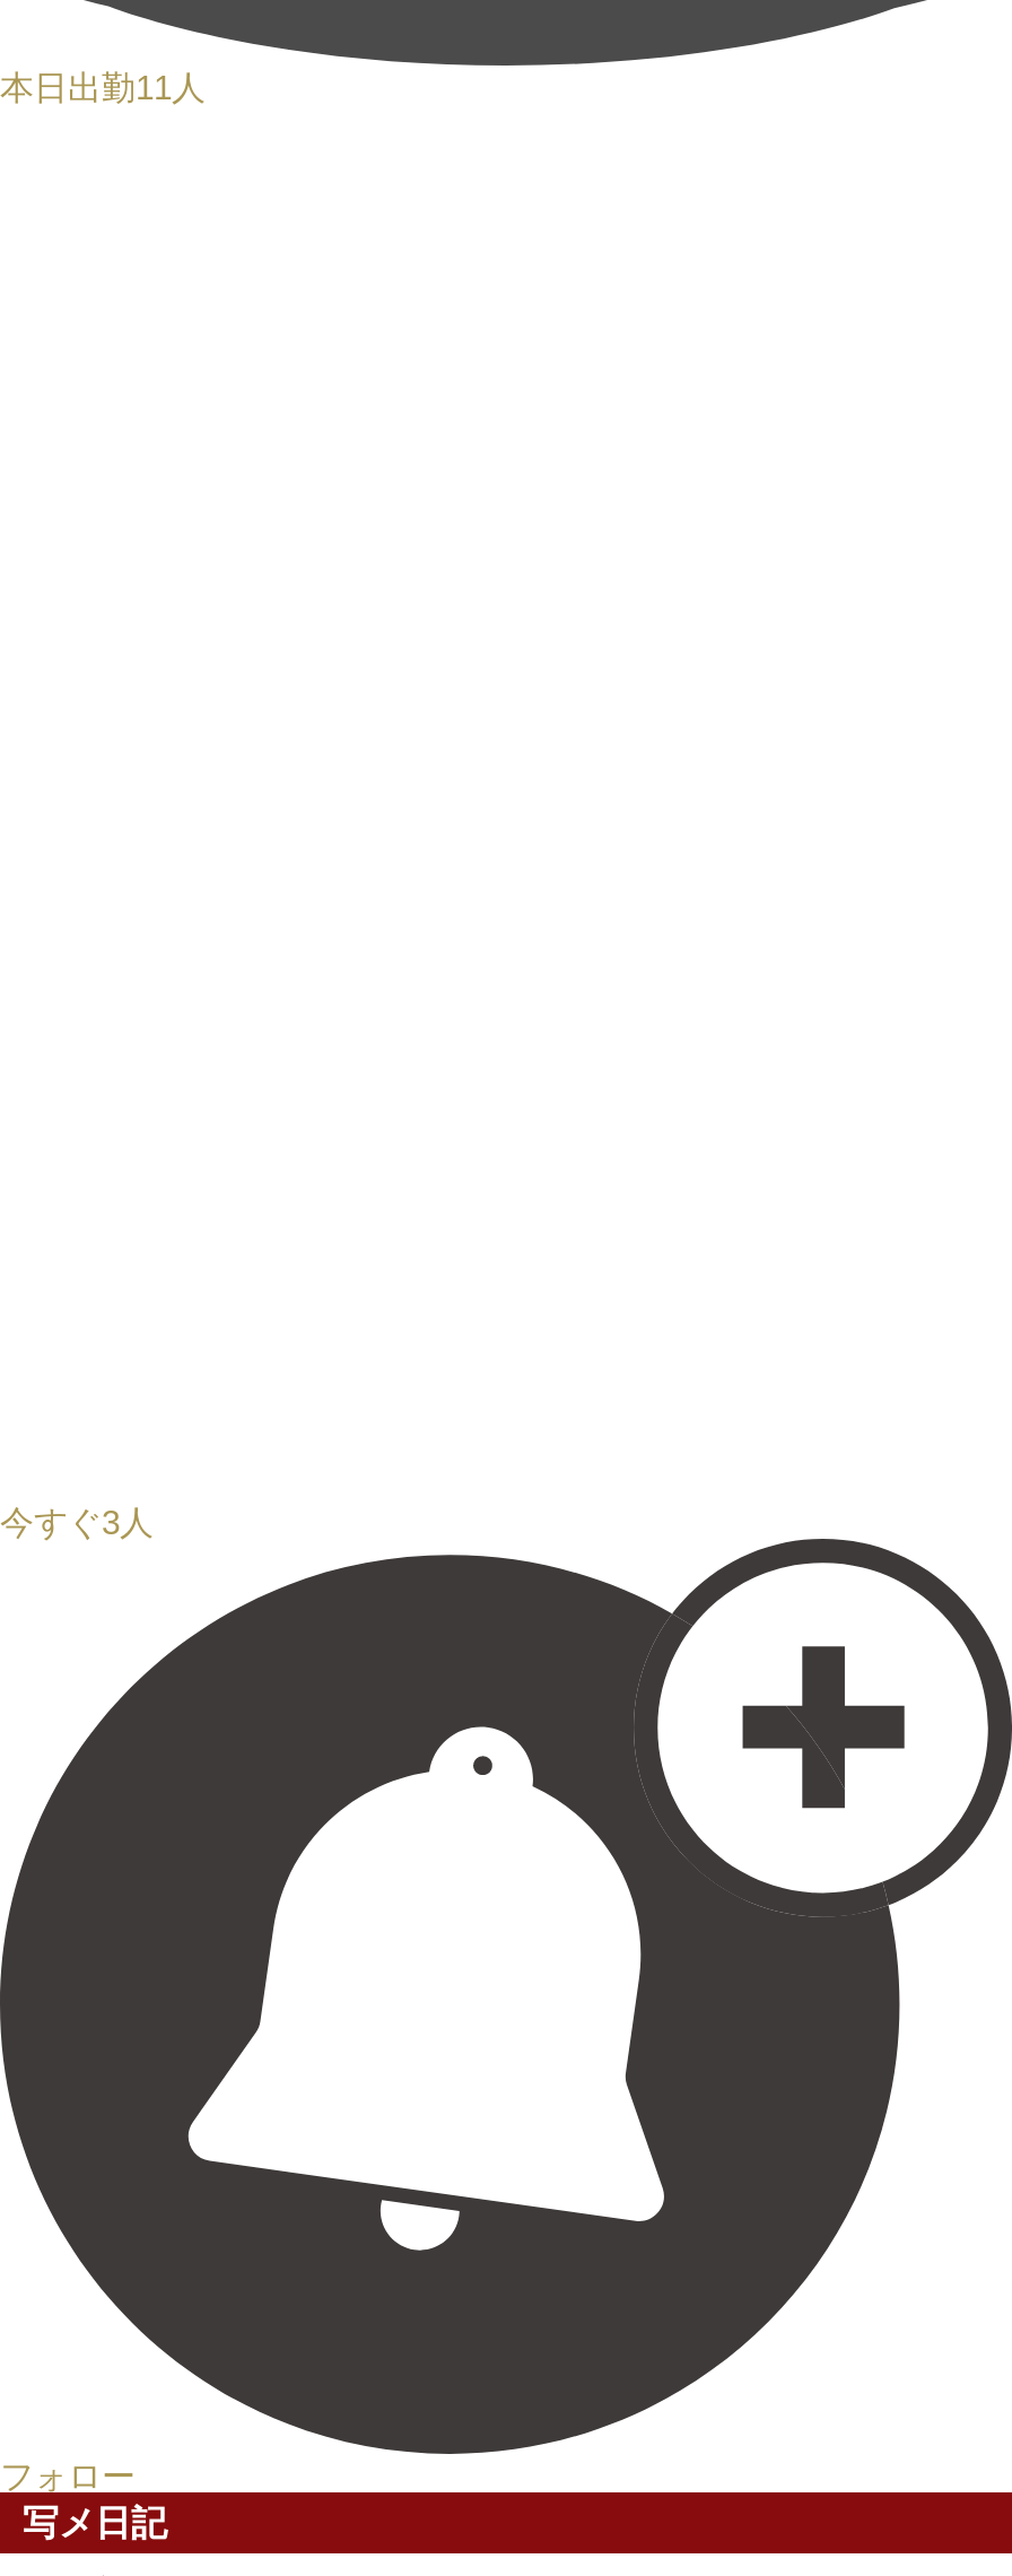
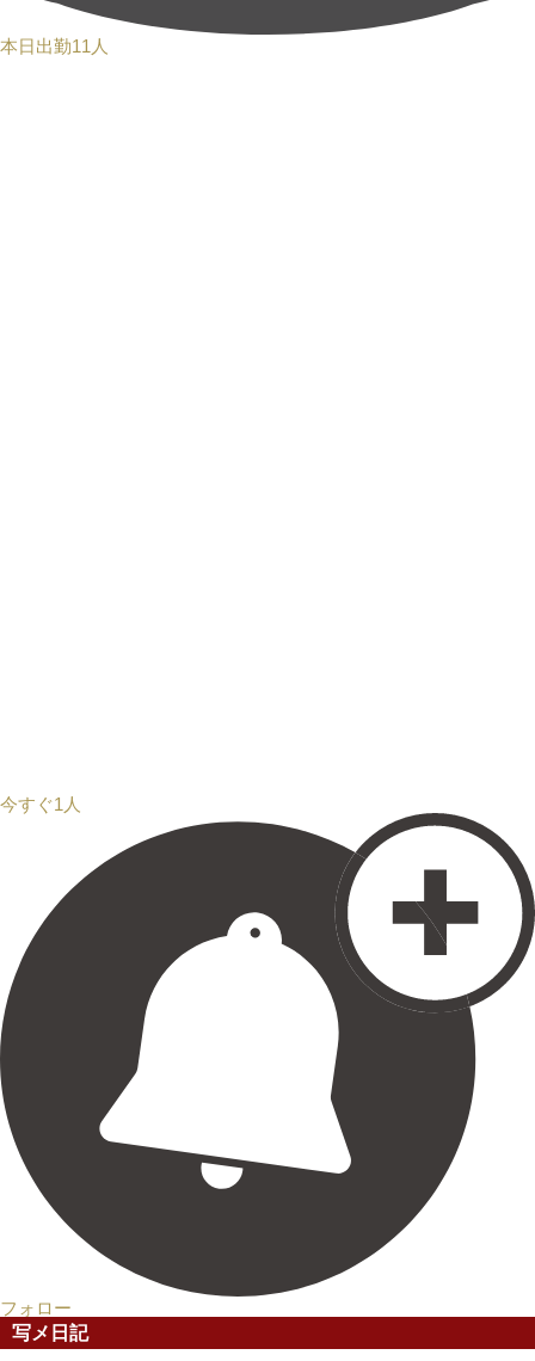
- 今すぐ3人
+ 今すぐ1人
